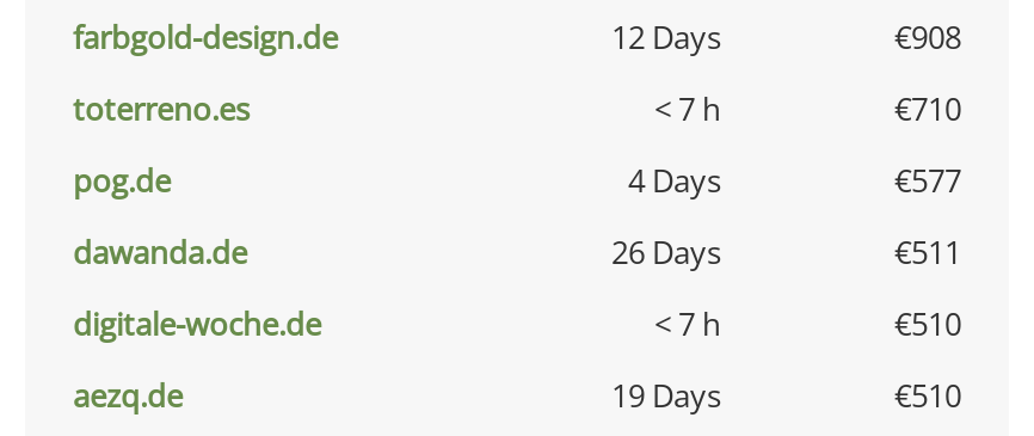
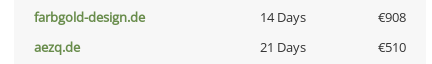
- 12 Days
+ 14 Days

- toterreno.es
- < 7 h
- €710
- pog.de
- 4 Days
- €577
- dawanda.de
- 26 Days
- €511
- digitale-woche.de
- < 7 h
- €510

- 19 Days
+ 21 Days
